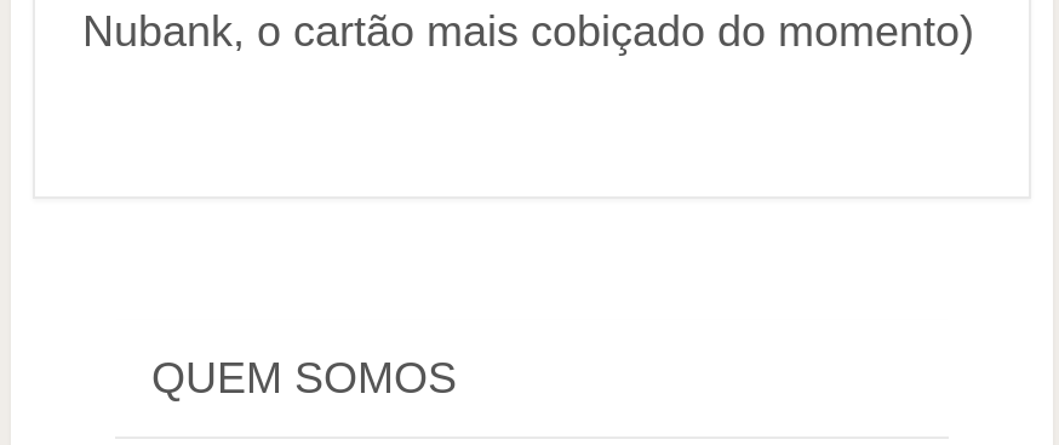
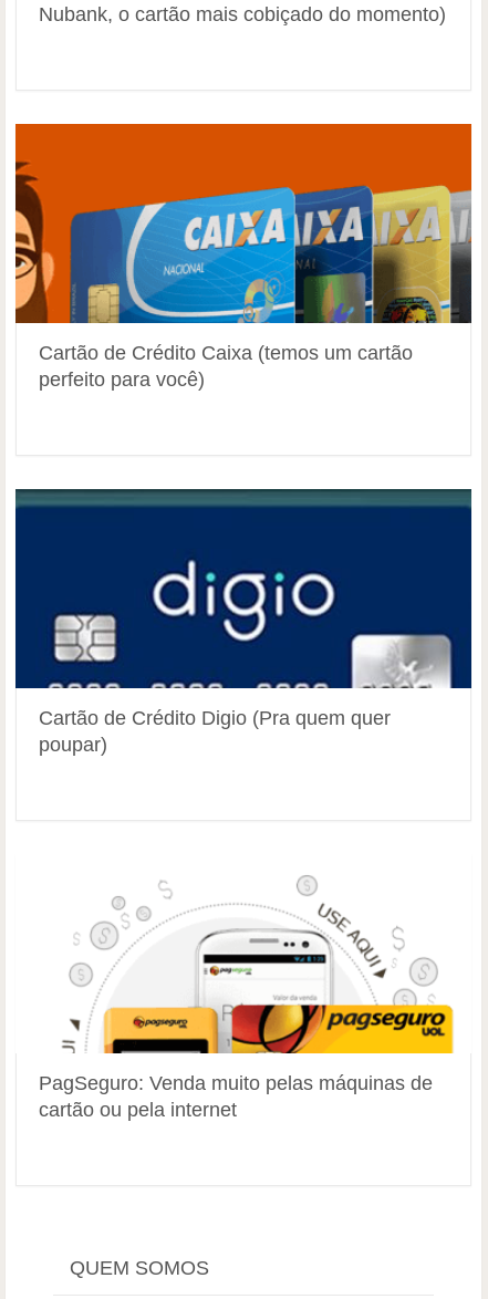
+ [image]
+ Cartão de Crédito Caixa (temos um cartão
+ perfeito para você)

+ [image]
+ Cartão de Crédito Digio (Pra quem quer
+ poupar)

+ [image]
+ PagSeguro: Venda muito pelas máquinas de
+ cartão ou pela internet
